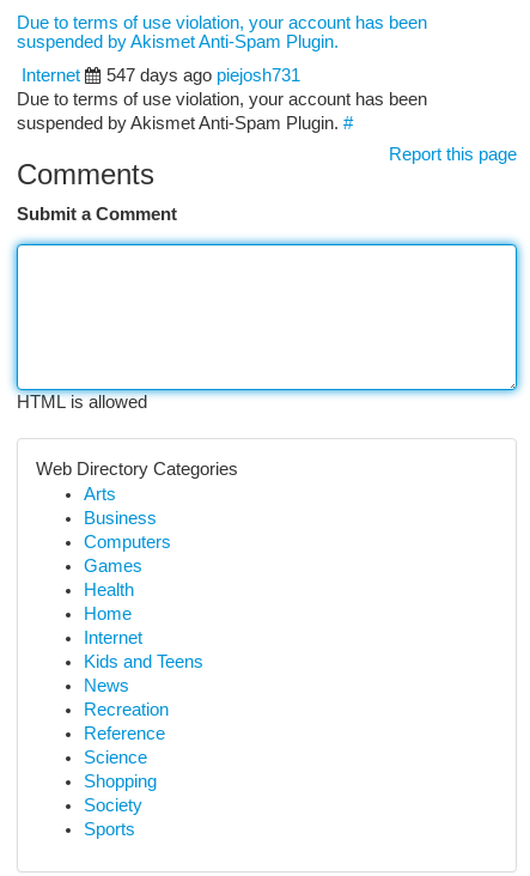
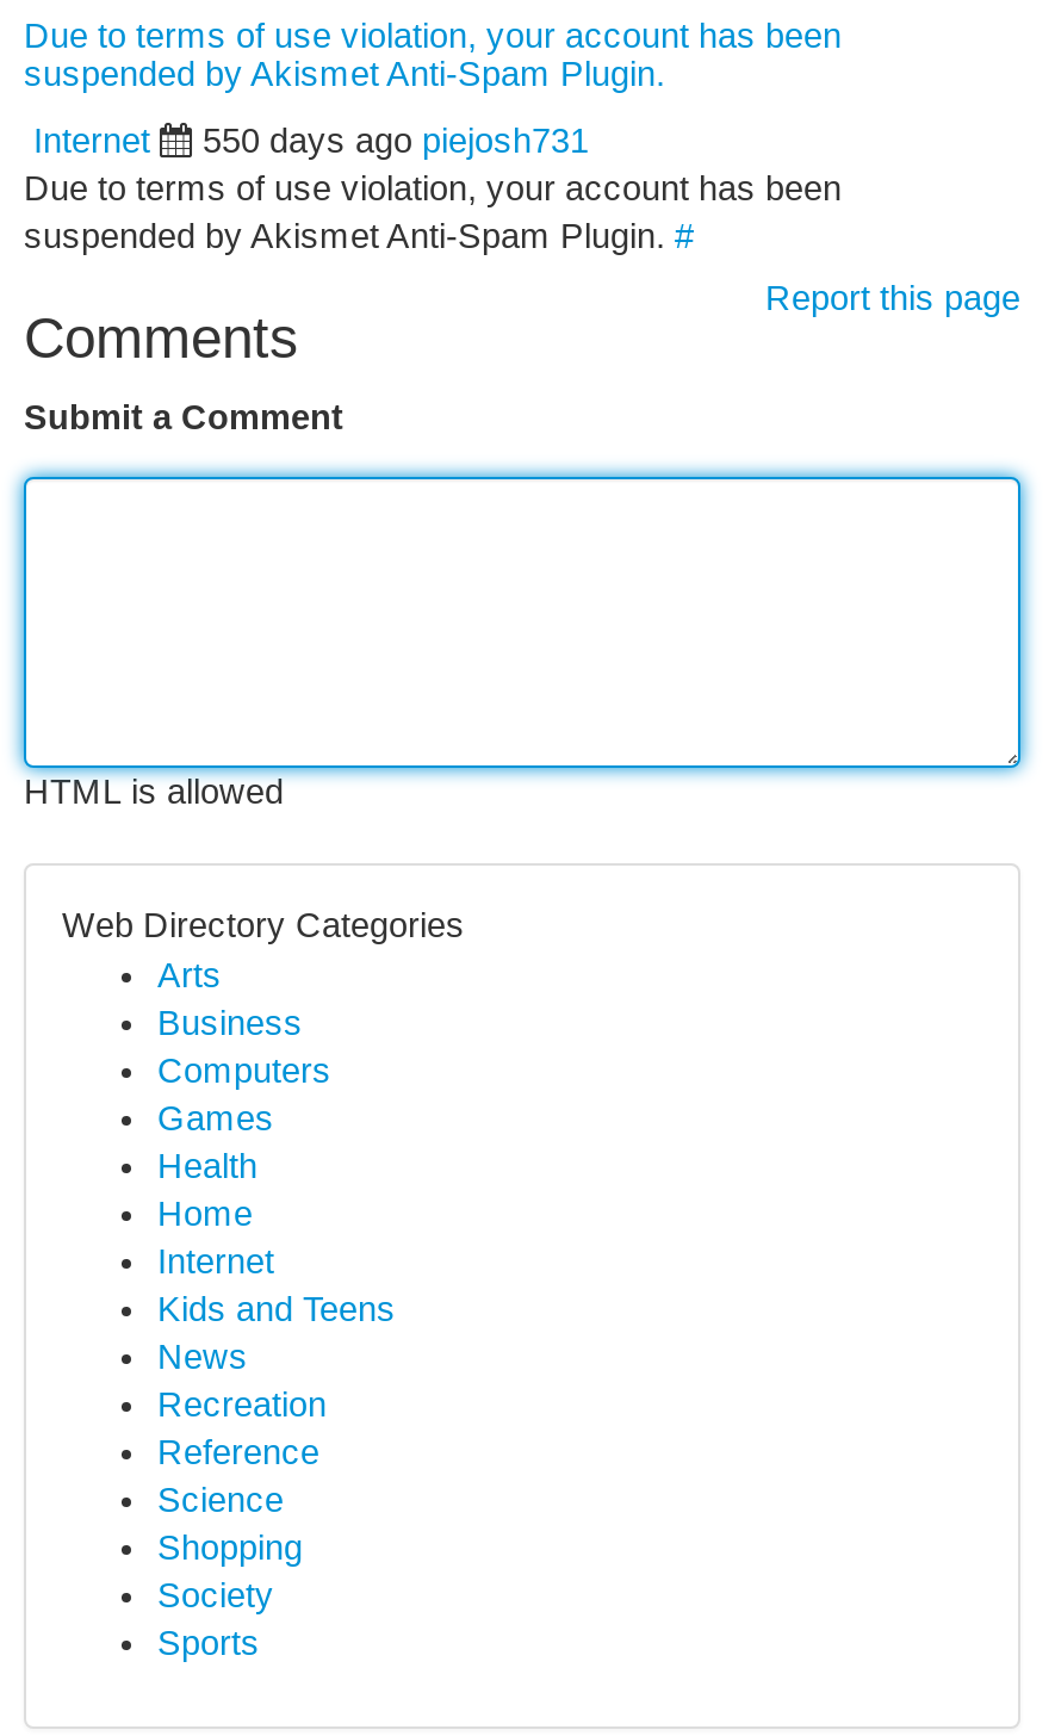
- 547 days ago piejosh731
+ 550 days ago piejosh731
